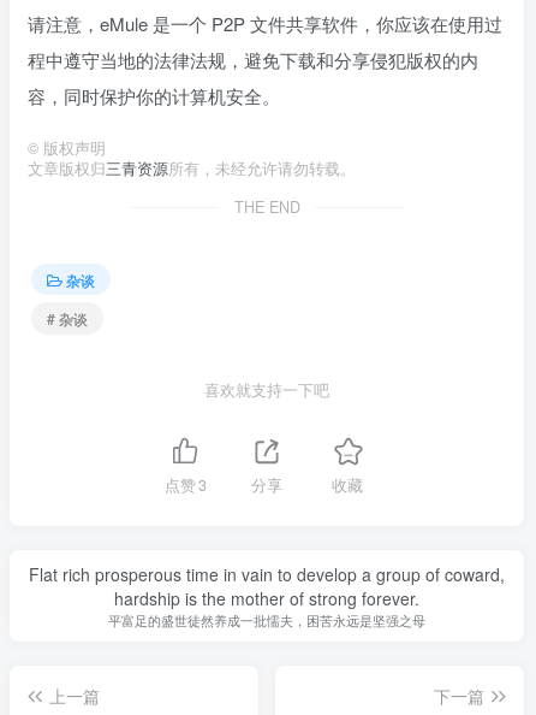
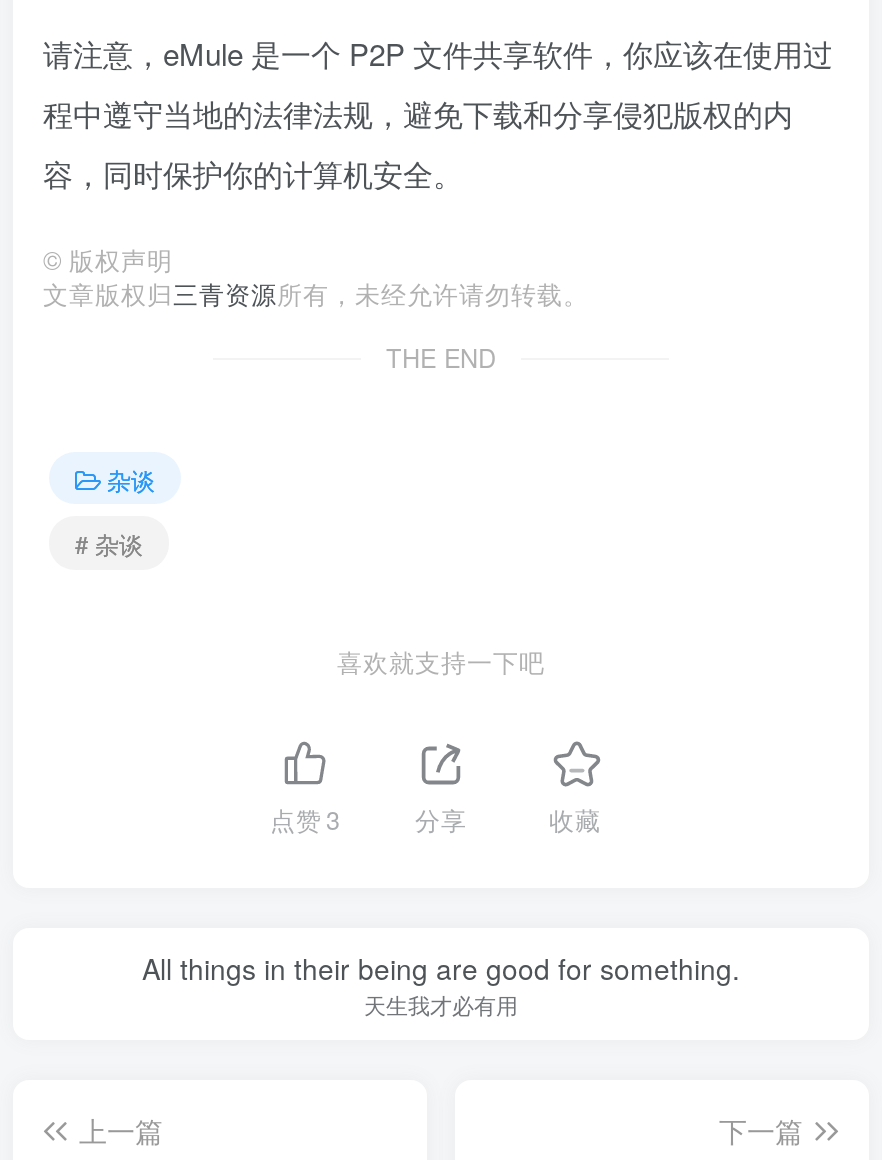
- Flat rich prosperous time in vain to develop a group of coward,
- hardship is the mother of strong forever.
- 平富足的盛世徒然养成一批懦夫，困苦永远是坚强之母
+ All things in their being are good for something.
+ 天生我才必有用
